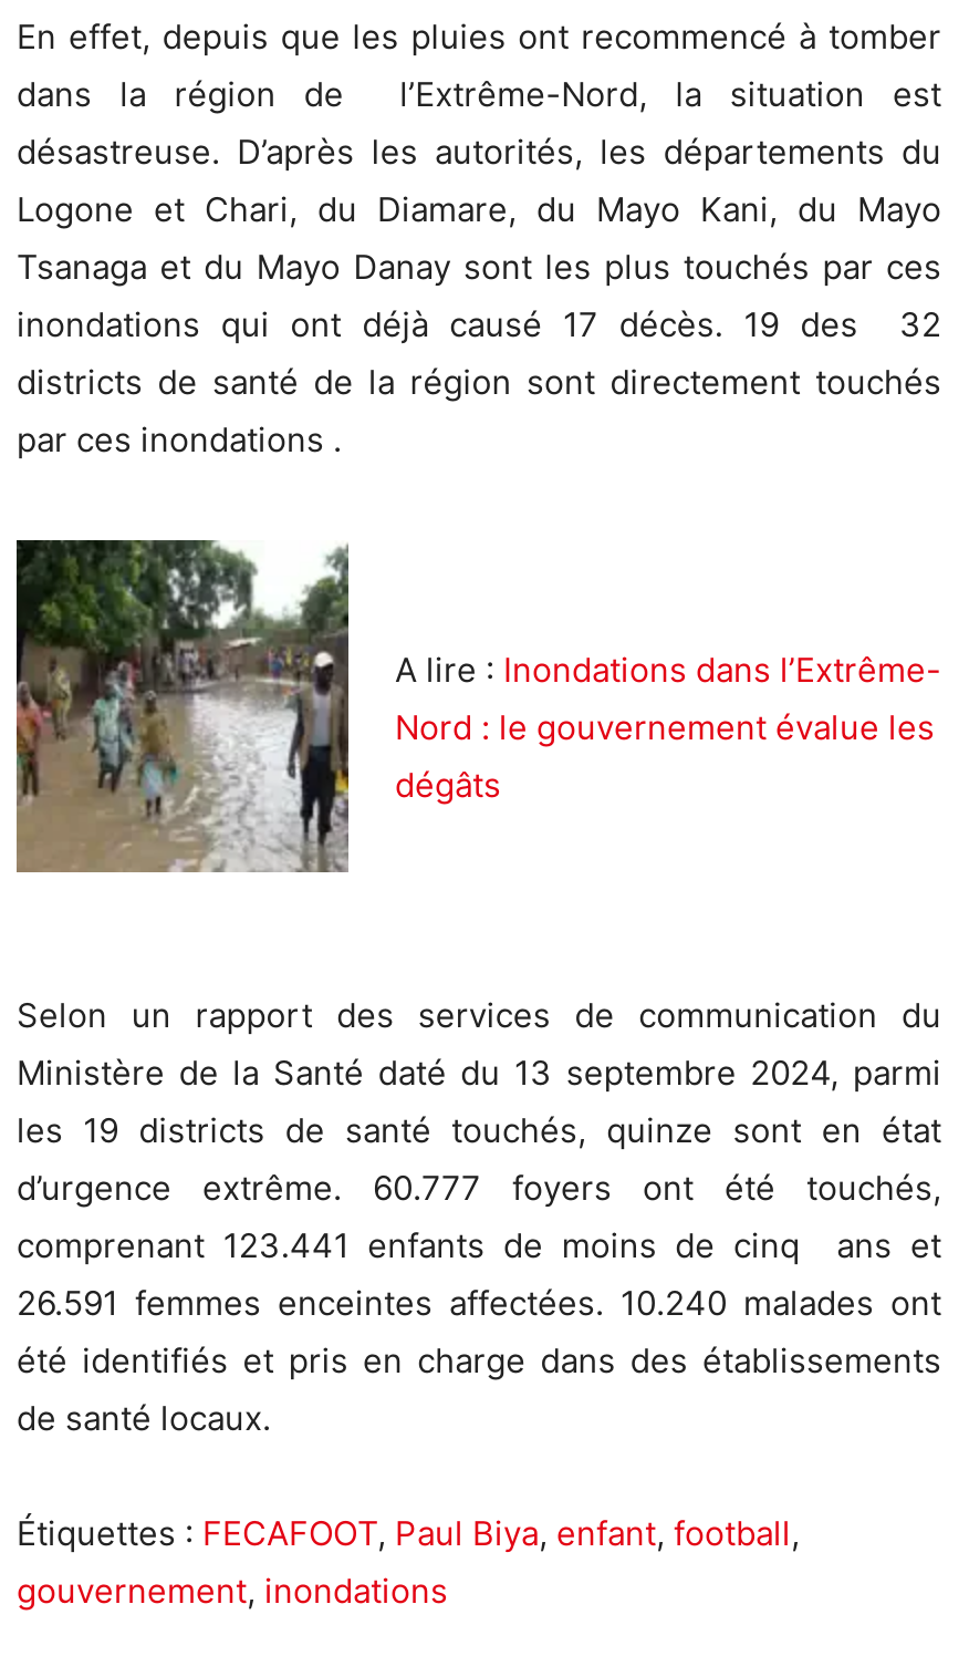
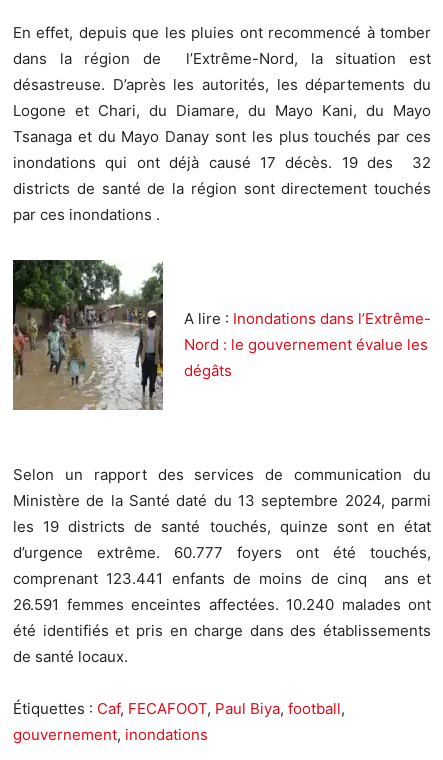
- Étiquettes : FECAFOOT, Paul Biya, enfant, football,
+ Étiquettes : Caf, FECAFOOT, Paul Biya, football,
